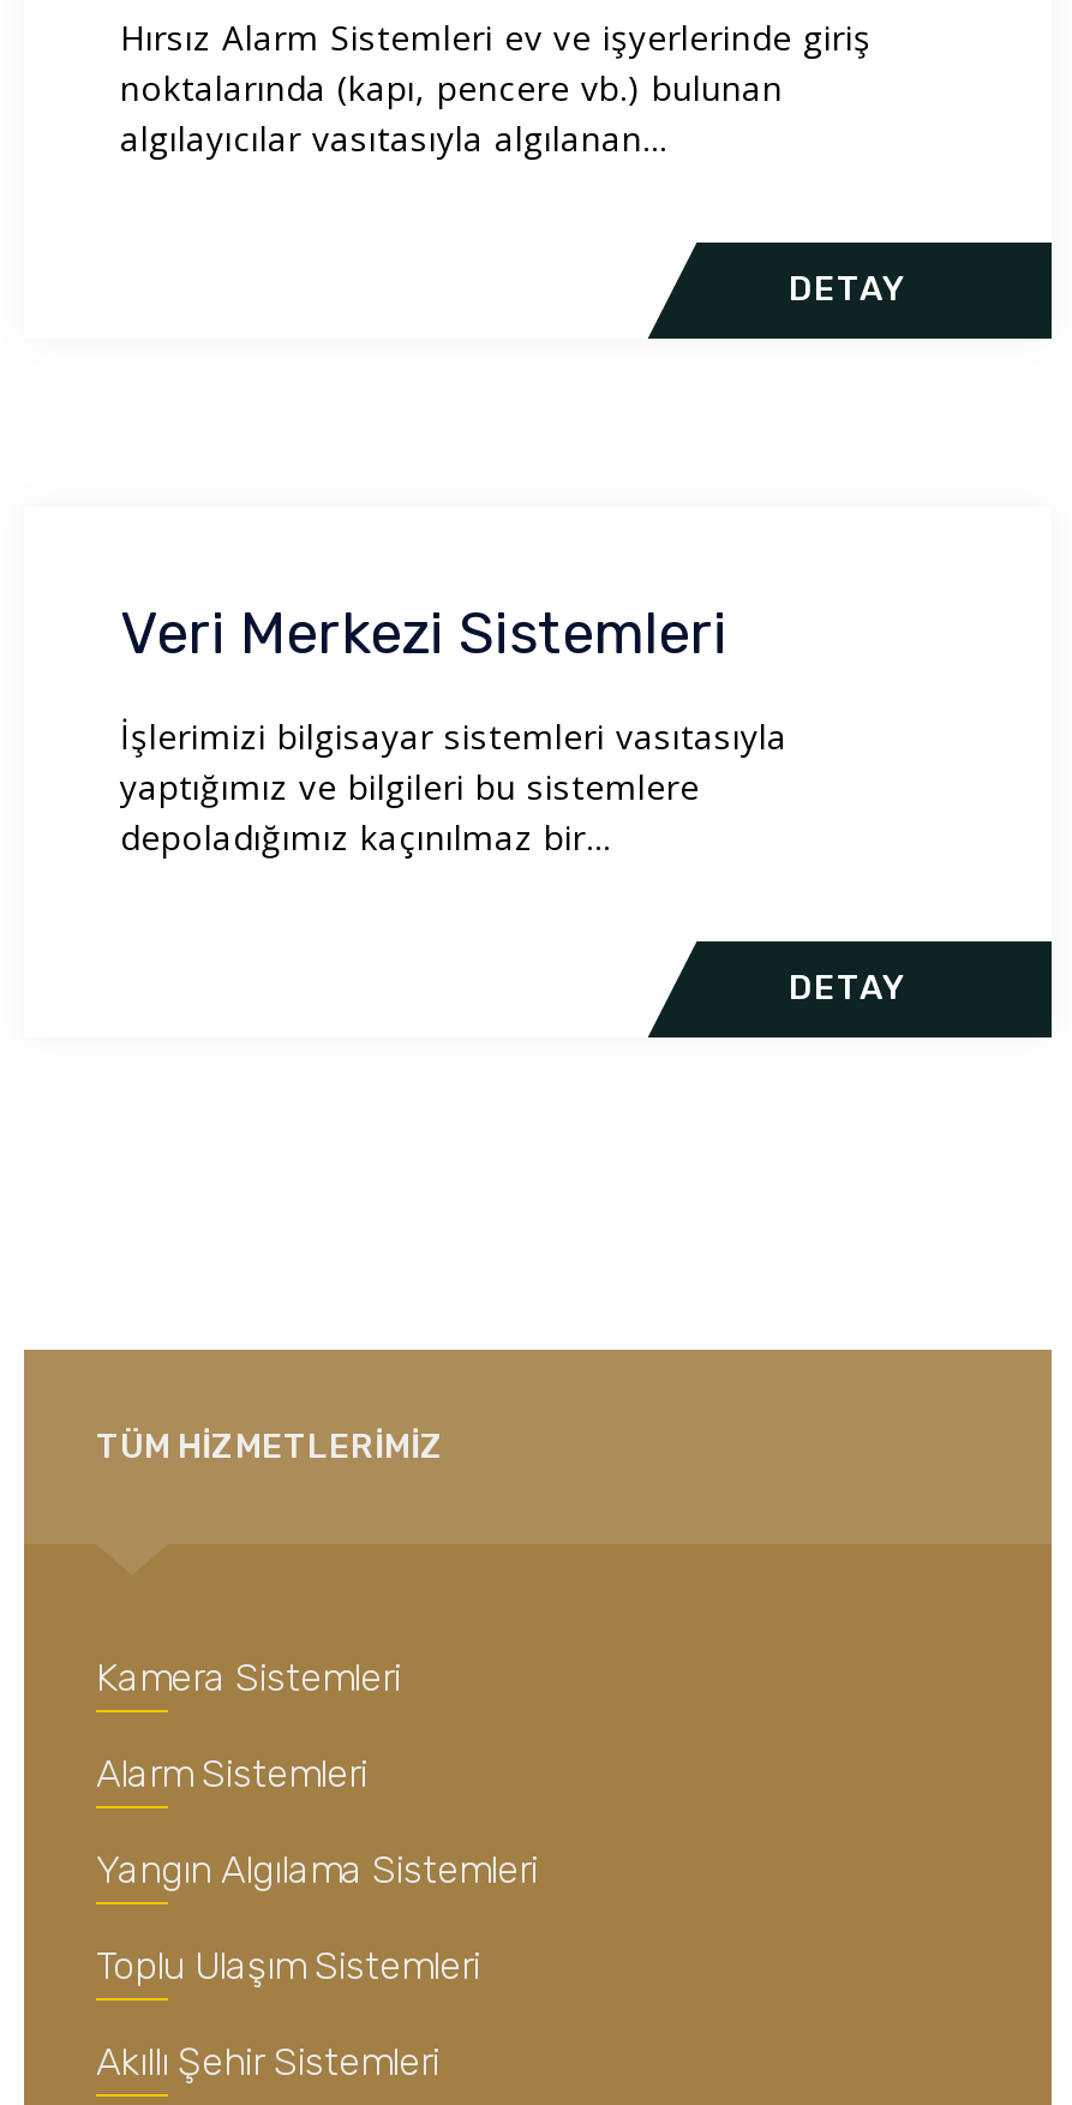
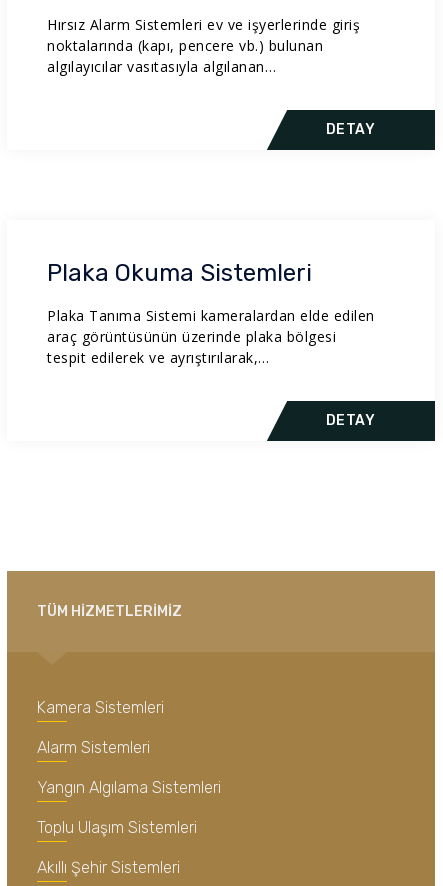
- Veri Merkezi Sistemleri
+ Plaka Okuma Sistemleri

- İşlerimizi bilgisayar sistemleri vasıtasıyla
- yaptığımız ve bilgileri bu sistemlere
- depoladığımız kaçınılmaz bir…
+ Plaka Tanıma Sistemi kameralardan elde edilen
+ araç görüntüsünün üzerinde plaka bölgesi
+ tespit edilerek ve ayrıştırılarak,…
